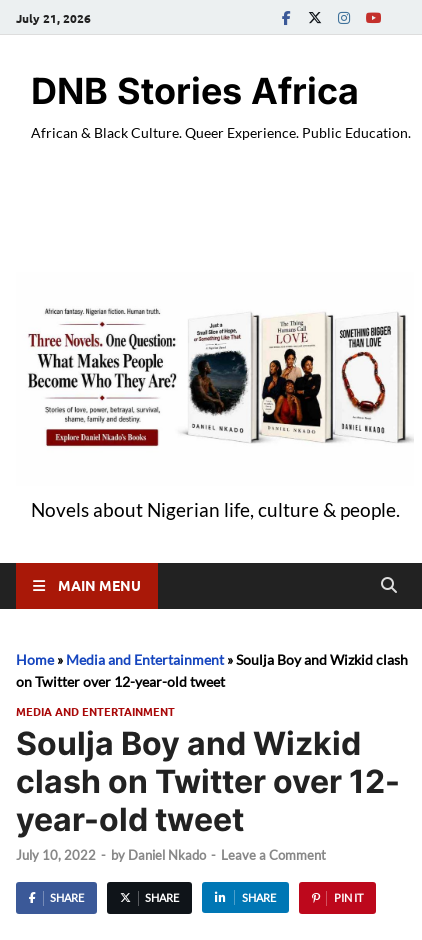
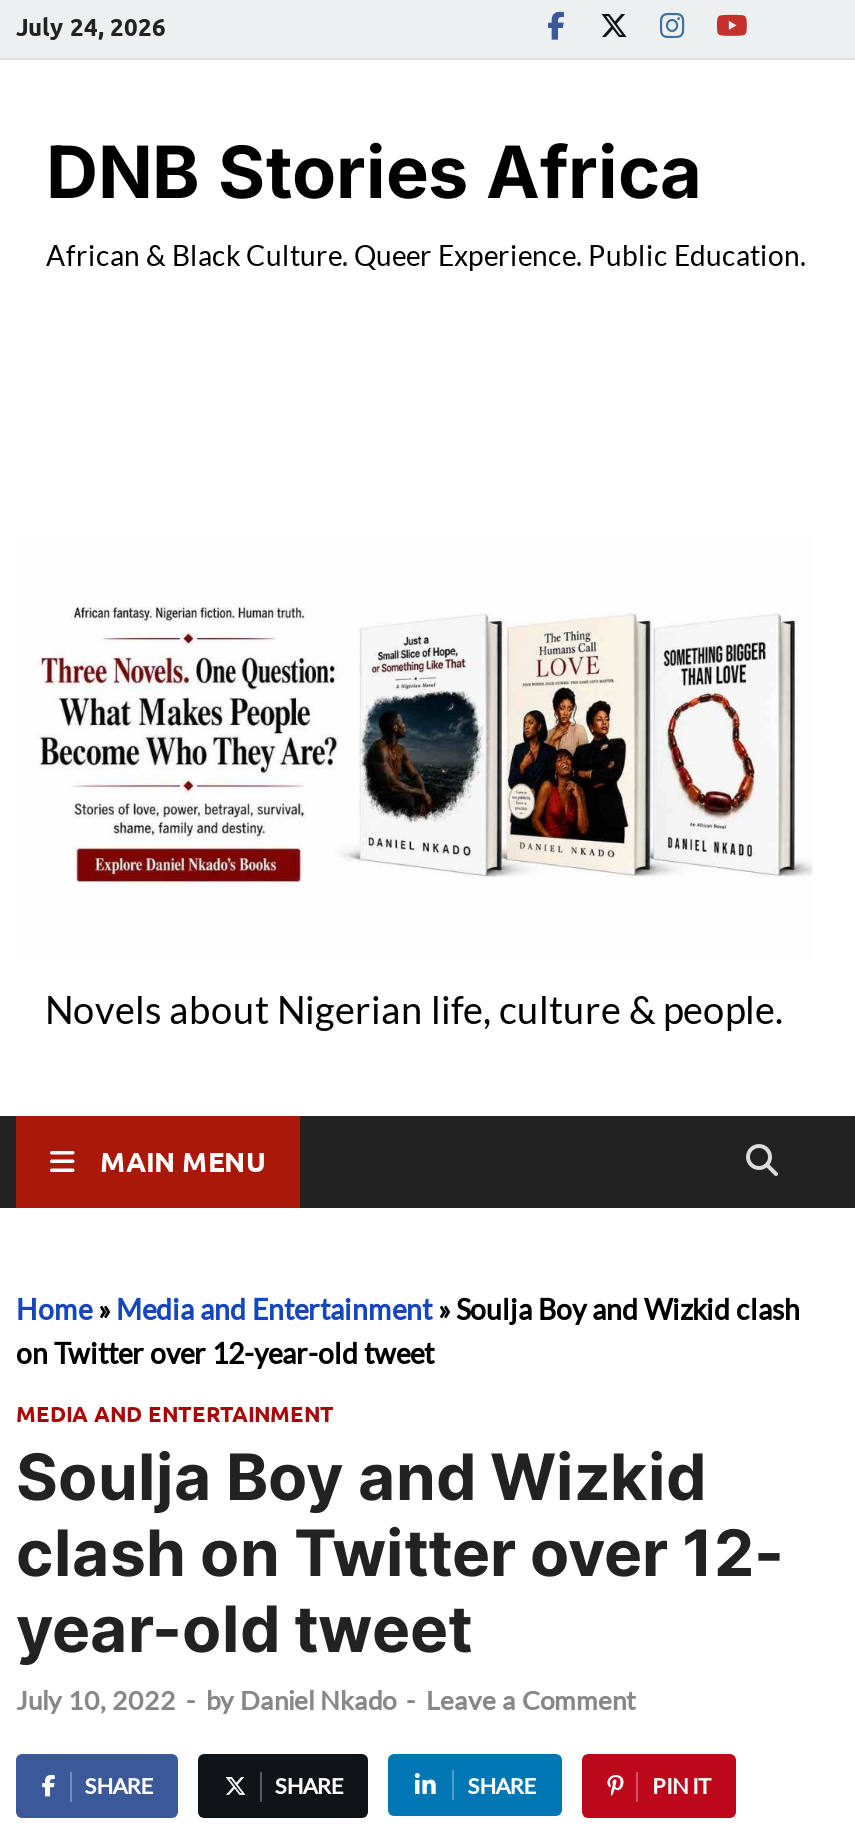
- July 21, 2026
+ July 24, 2026
